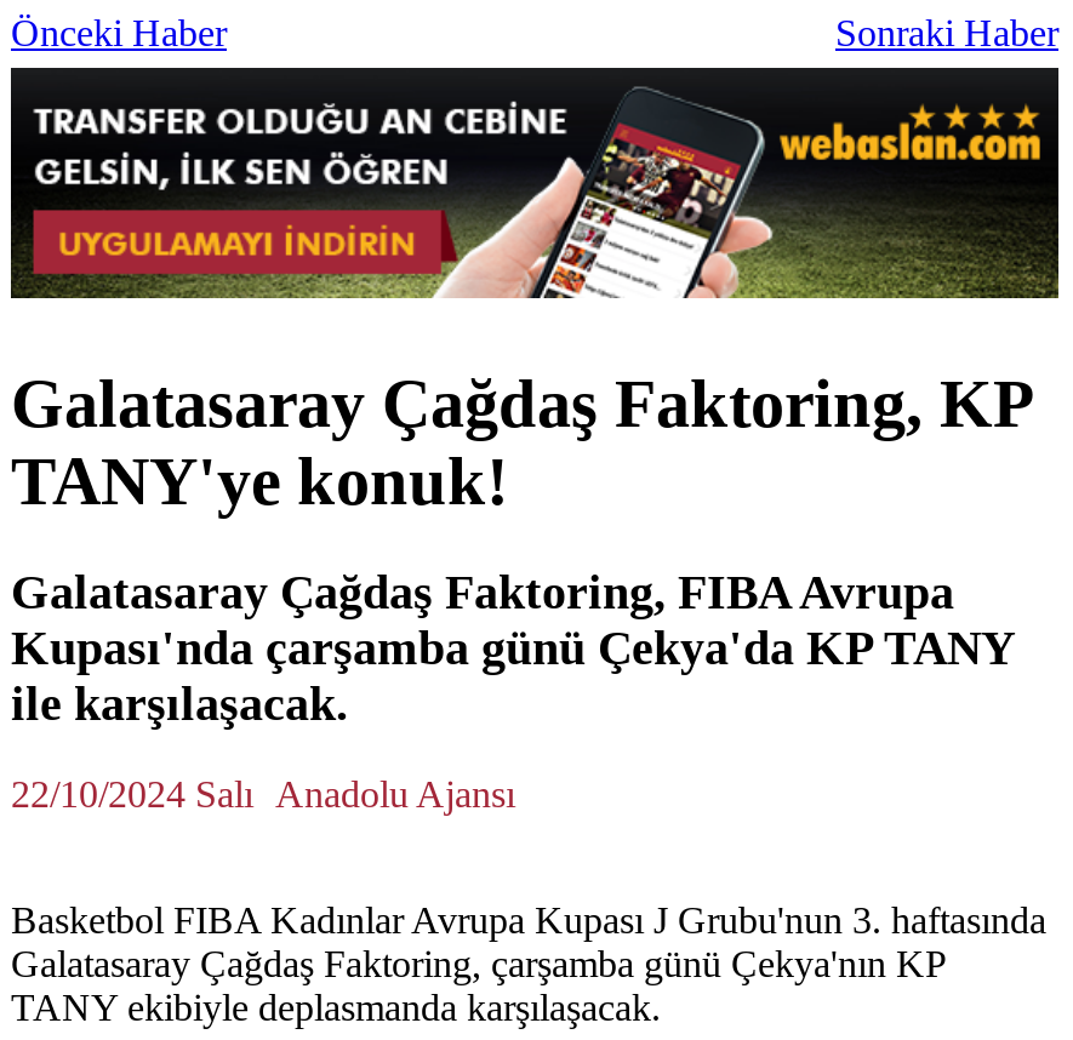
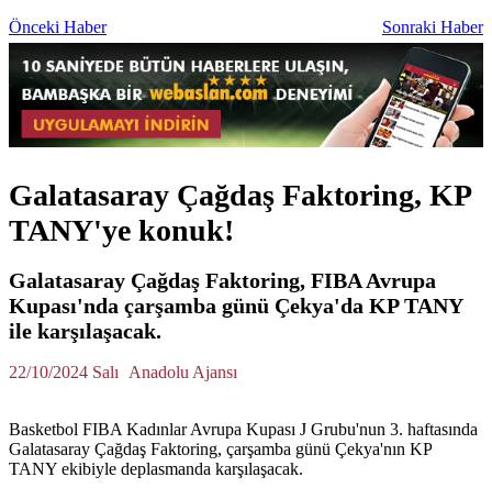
- [image]
+ [image]
